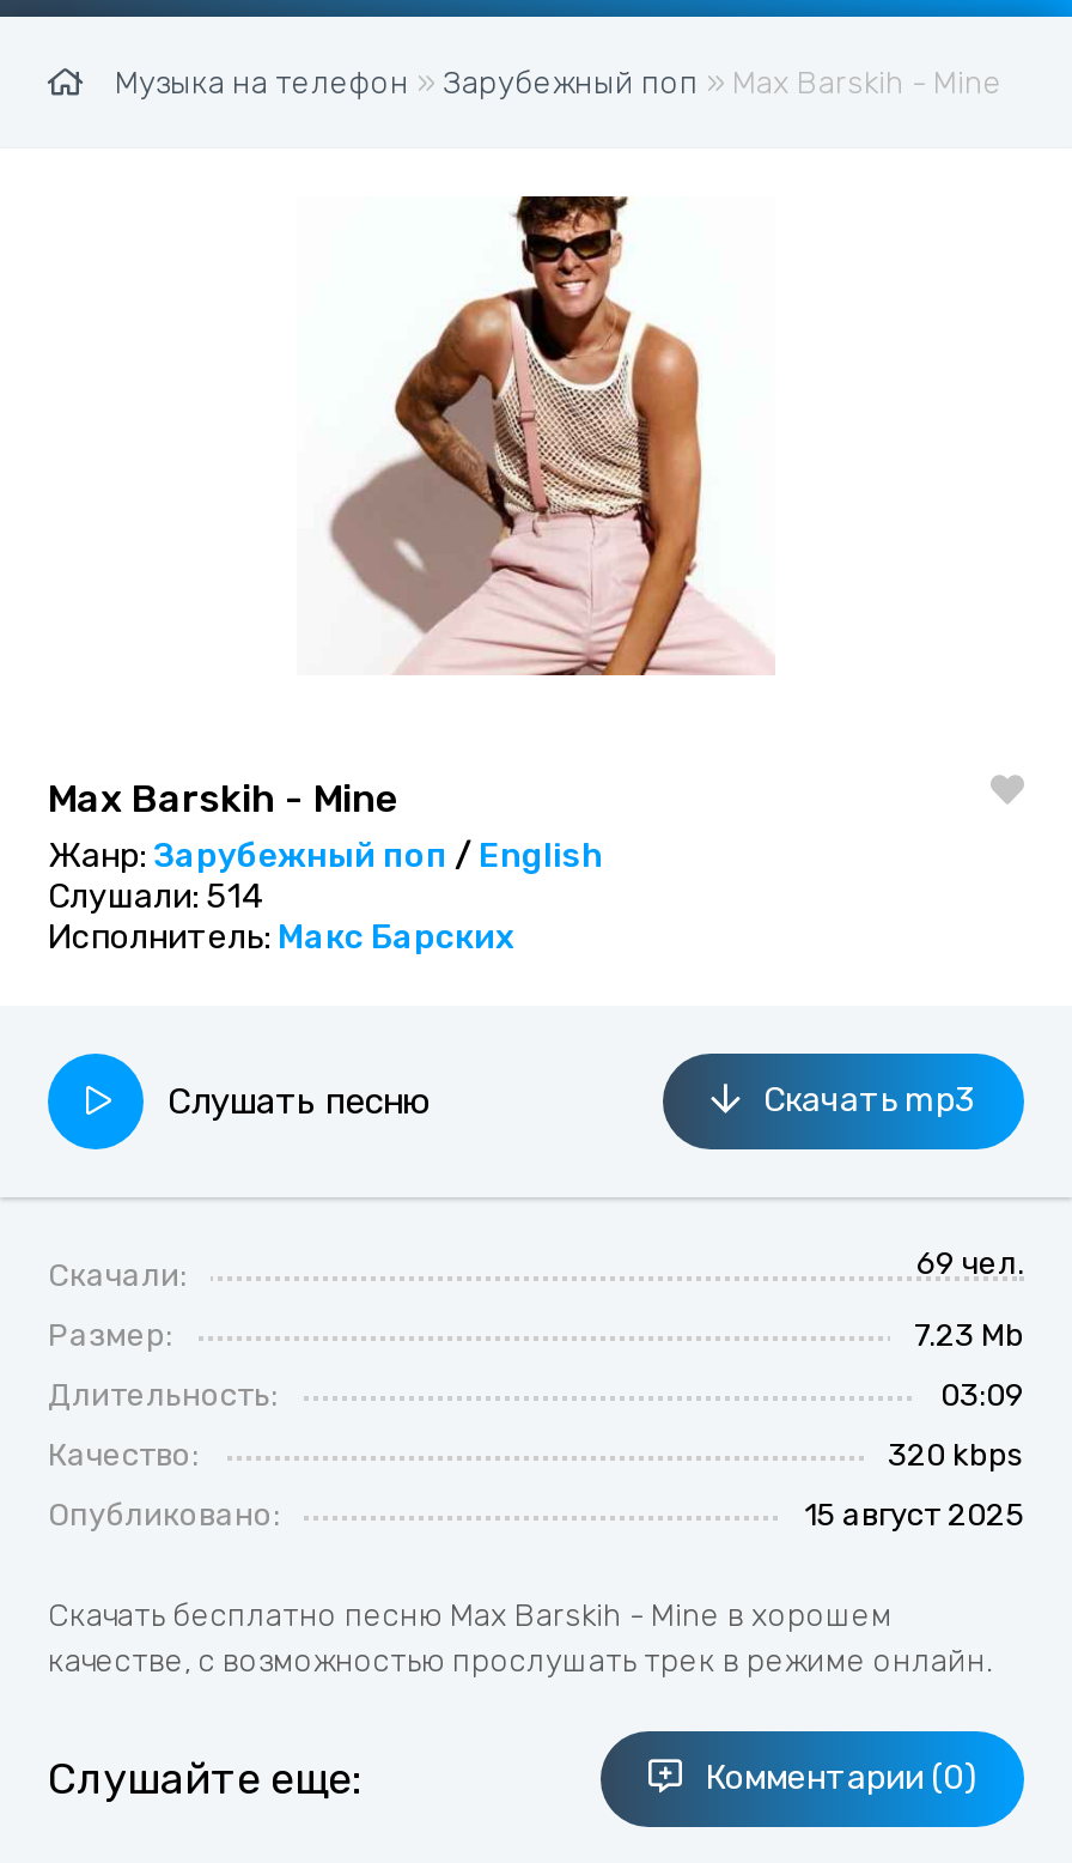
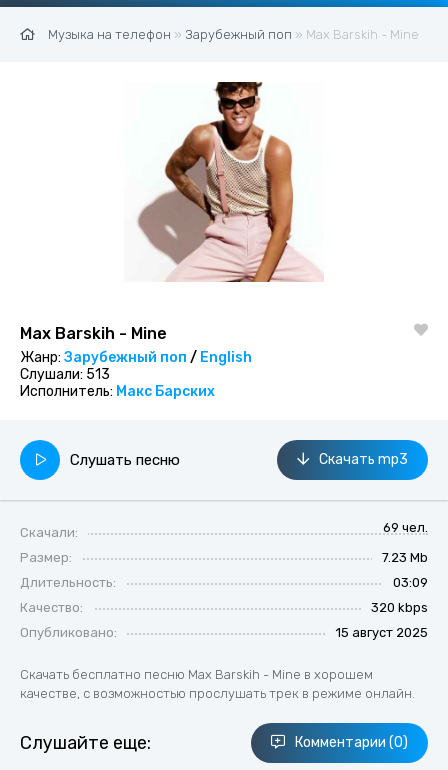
- Слушали: 514
+ Слушали: 513
